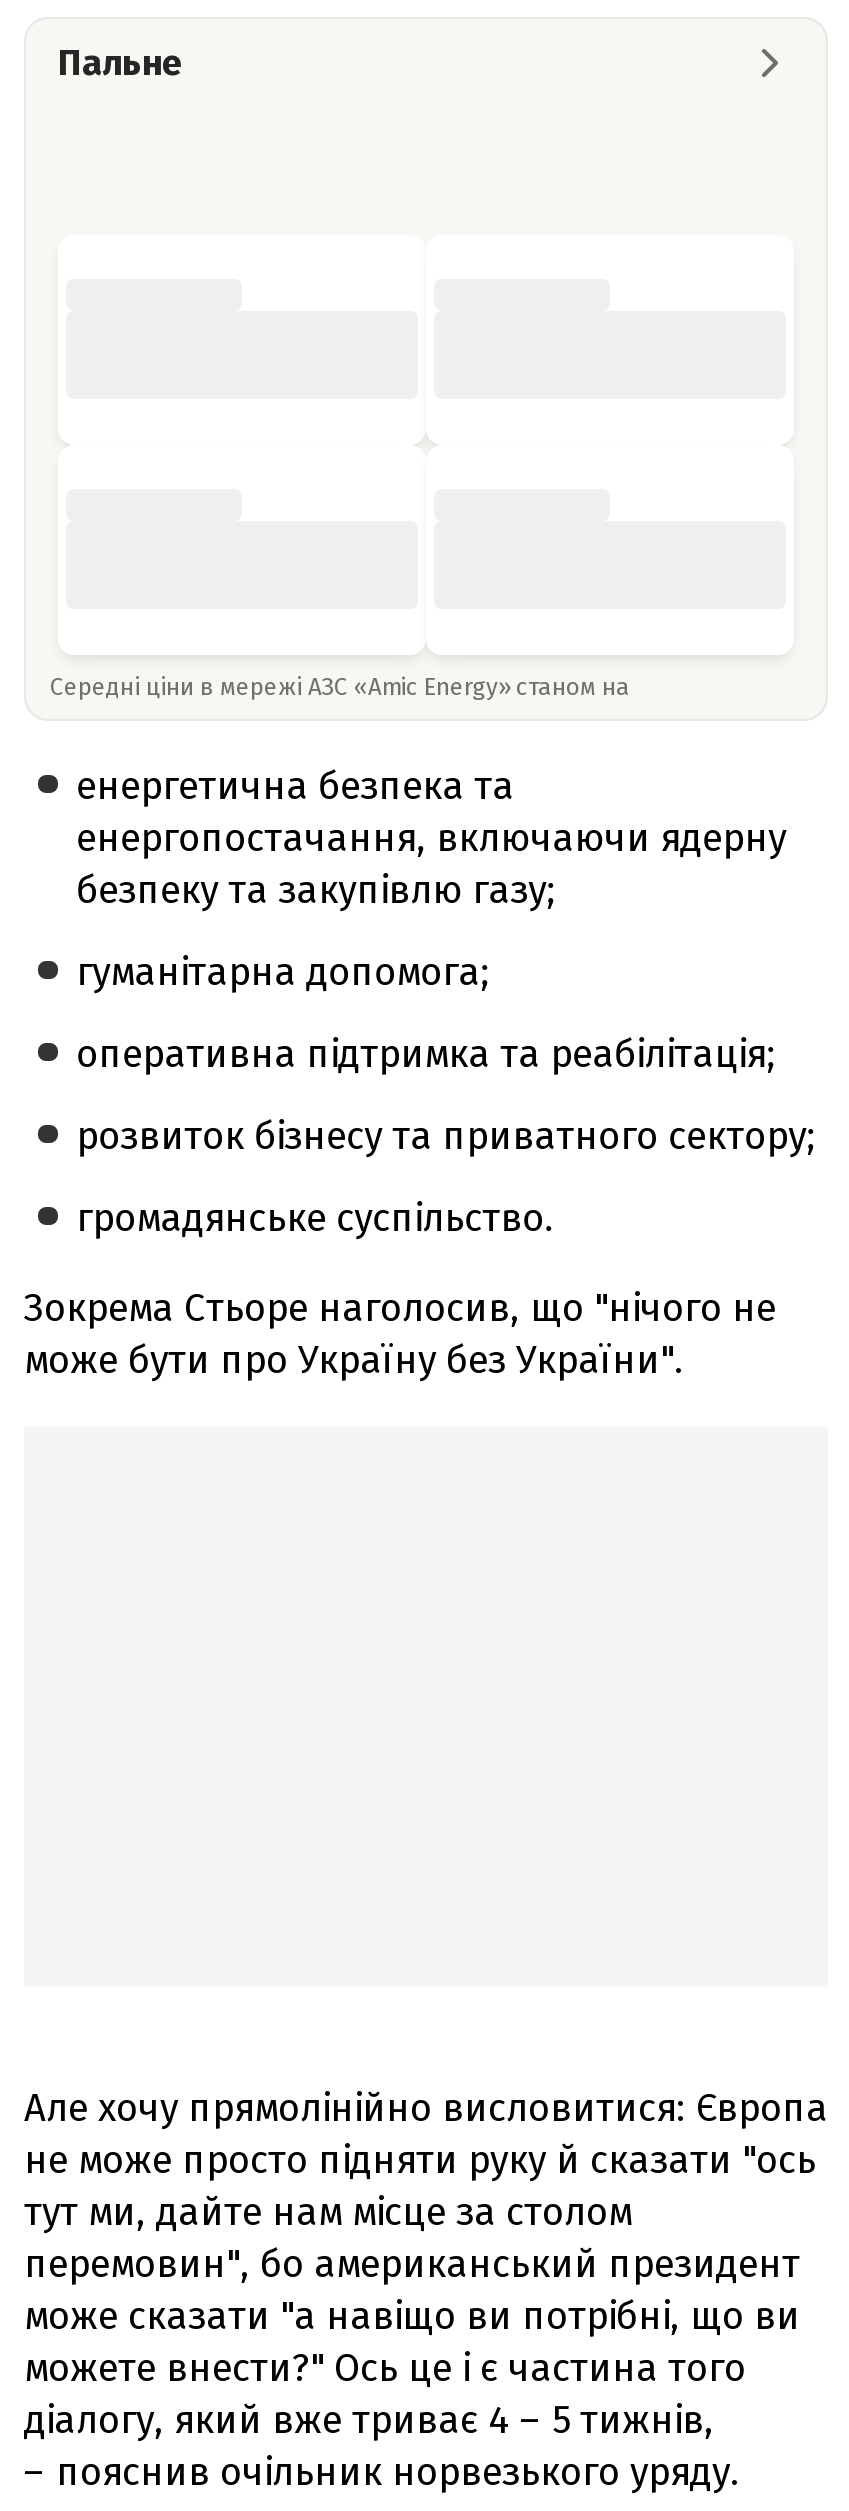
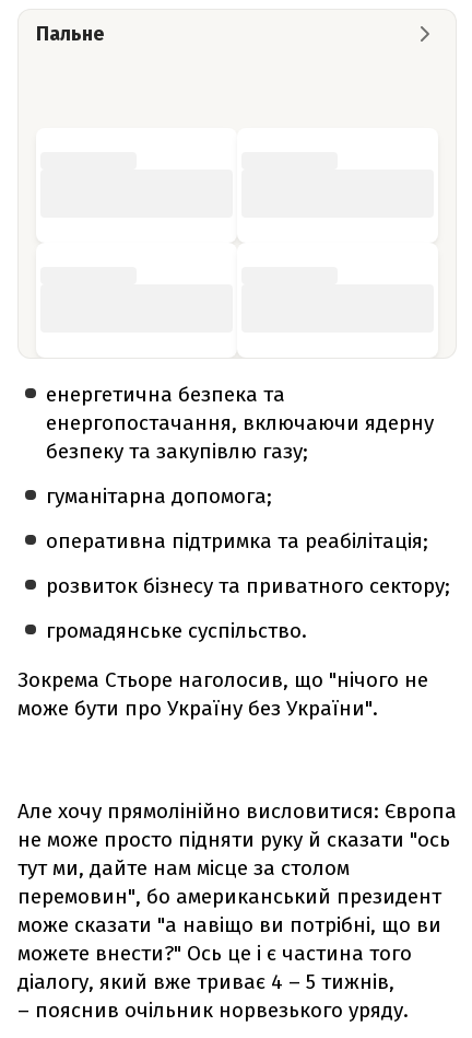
- Середні ціни в мережі АЗС «Amic Energy» станом на
